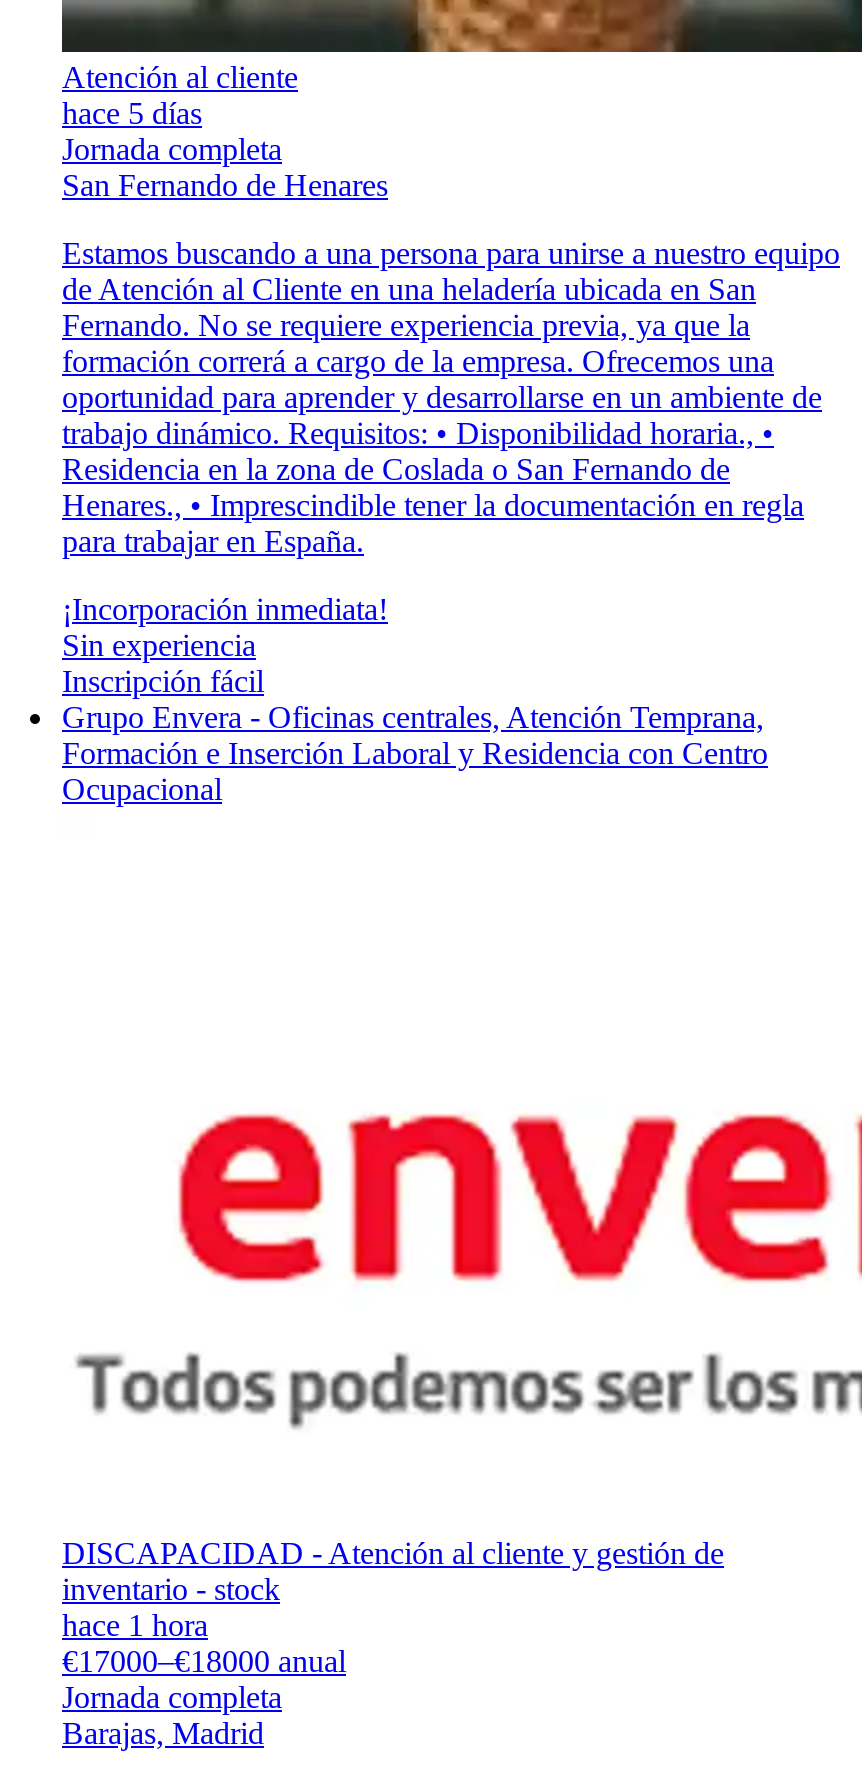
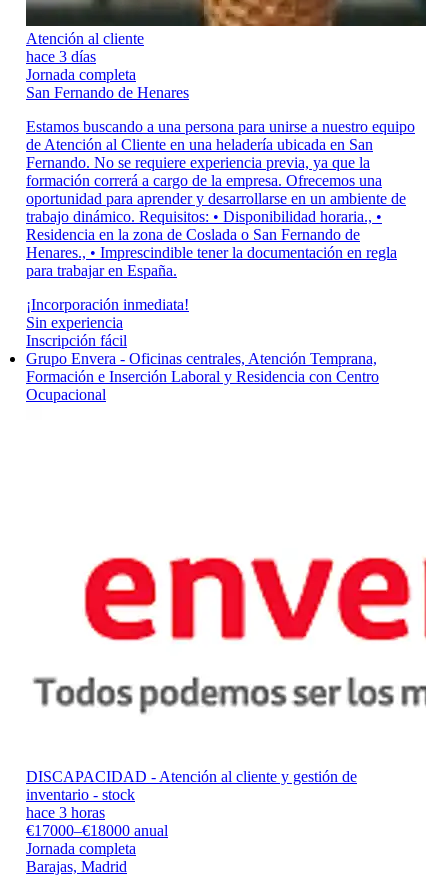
- hace 5 días
+ hace 3 días

- hace 1 hora
+ hace 3 horas
